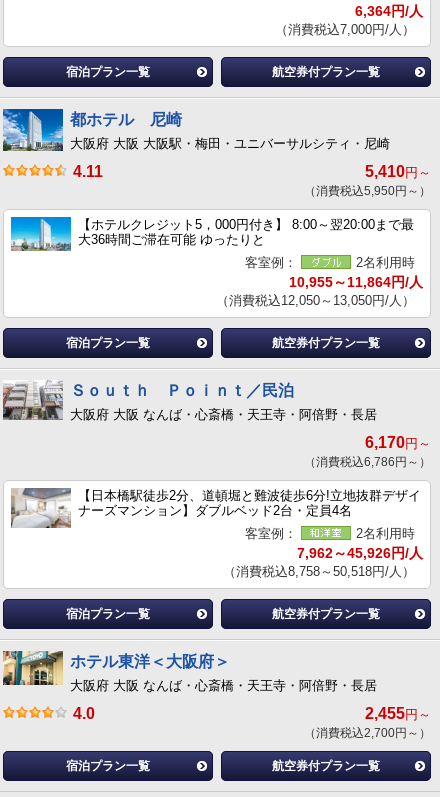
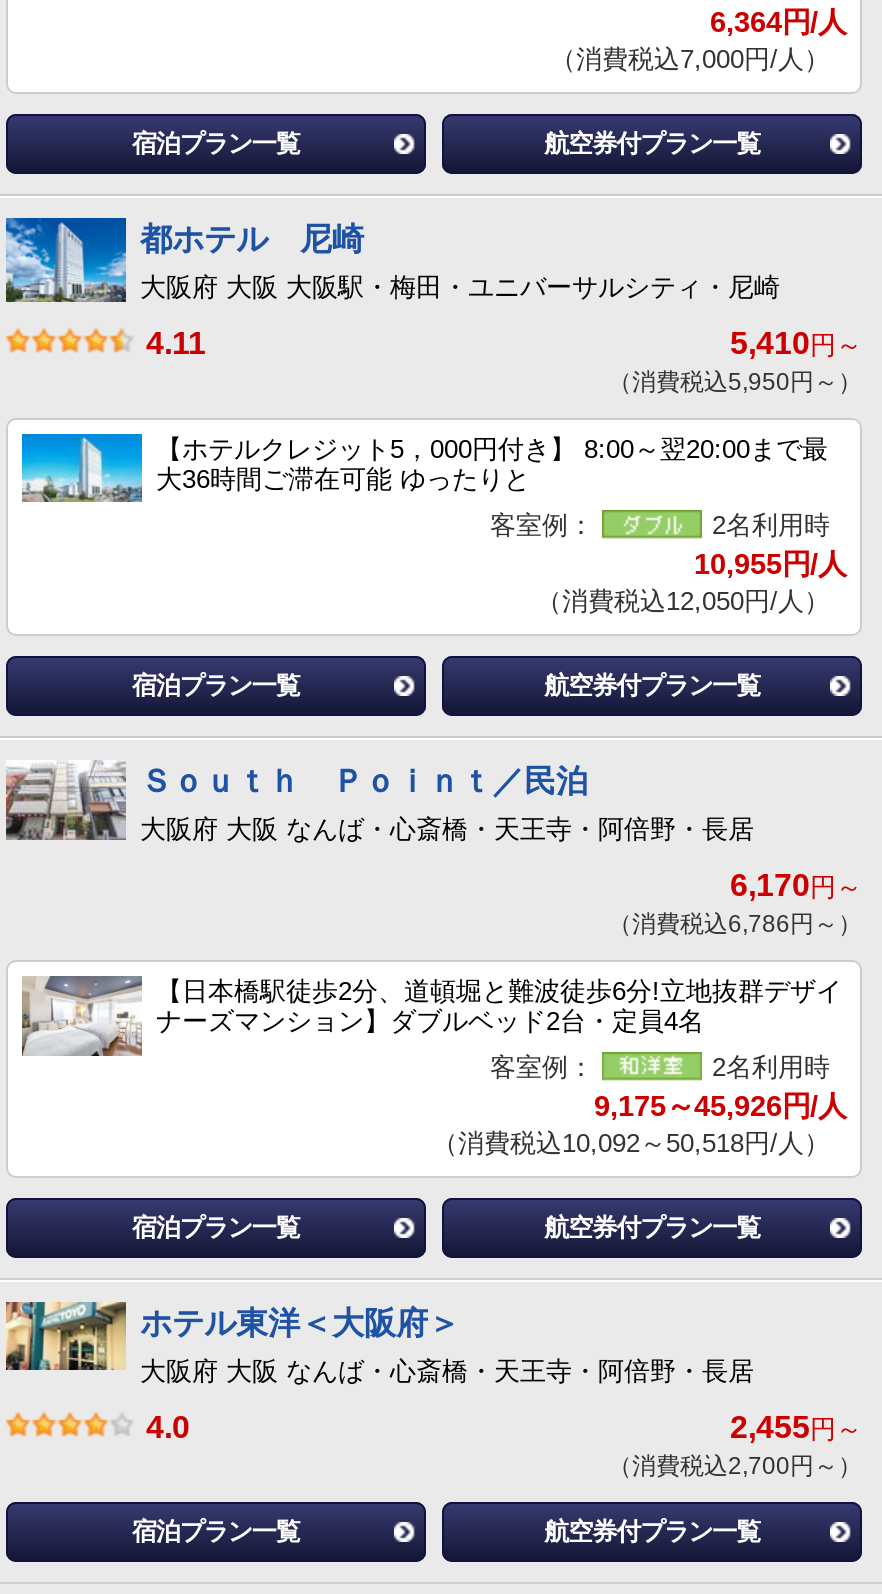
- 10,955～11,864円/人
- （消費税込12,050～13,050円/人）
+ 10,955円/人
+ （消費税込12,050円/人）

- 7,962～45,926円/人
+ 9,175～45,926円/人

- （消費税込8,758～50,518円/人）
+ （消費税込10,092～50,518円/人）
